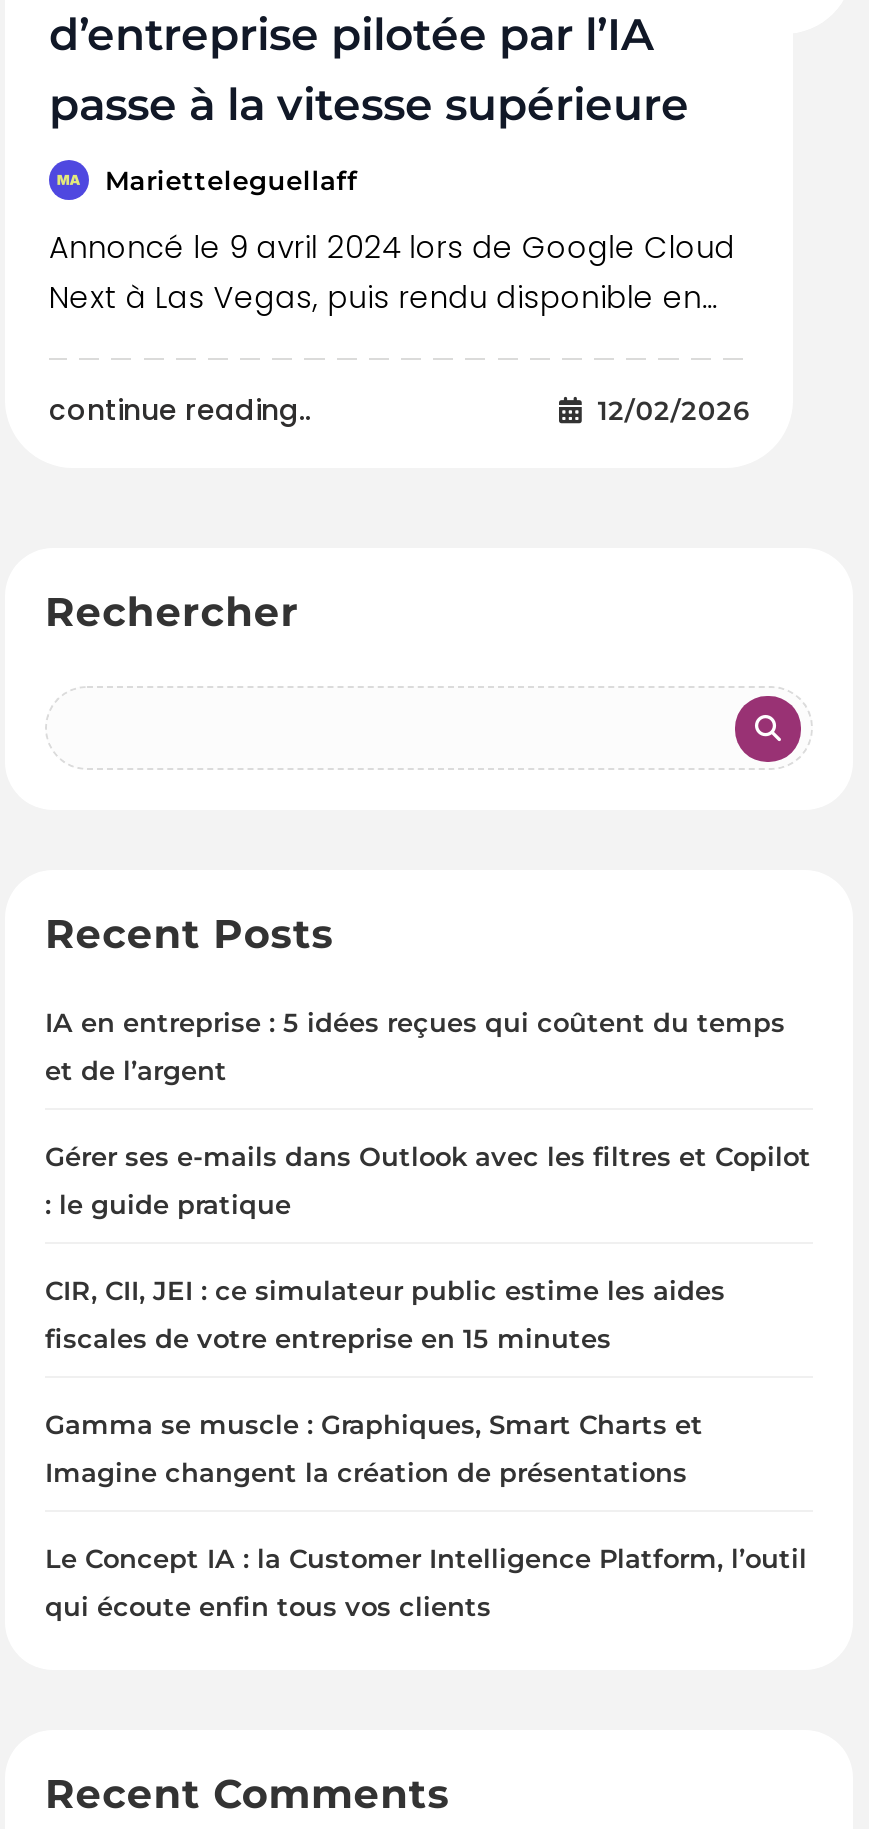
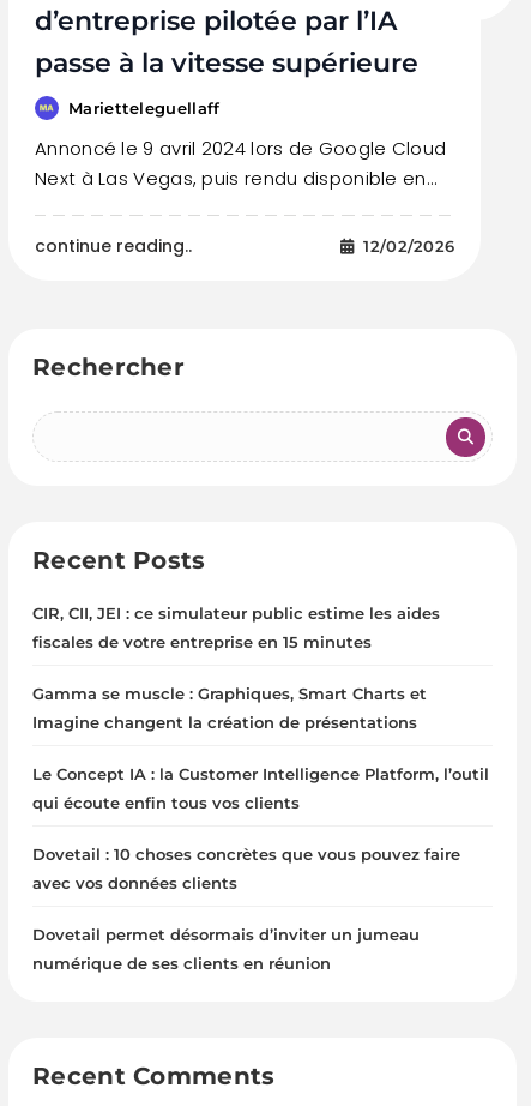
- IA en entreprise : 5 idées reçues qui coûtent du temps
- et de l’argent
- Gérer ses e-mails dans Outlook avec les filtres et Copilot
- : le guide pratique

moved up: CIR, CII, JEI : ce simulateur public estime les aides | fiscales de votre entreprise en 15 minutes | Gamma se muscle : Graphiques, Smart Charts et | Imagine changent la création de présentations | Le Concept IA : la Customer Intelligence Platform, l’outil | qui écoute enfin tous vos clients

+ Dovetail : 10 choses concrètes que vous pouvez faire
+ avec vos données clients
+ Dovetail permet désormais d’inviter un jumeau
+ numérique de ses clients en réunion
